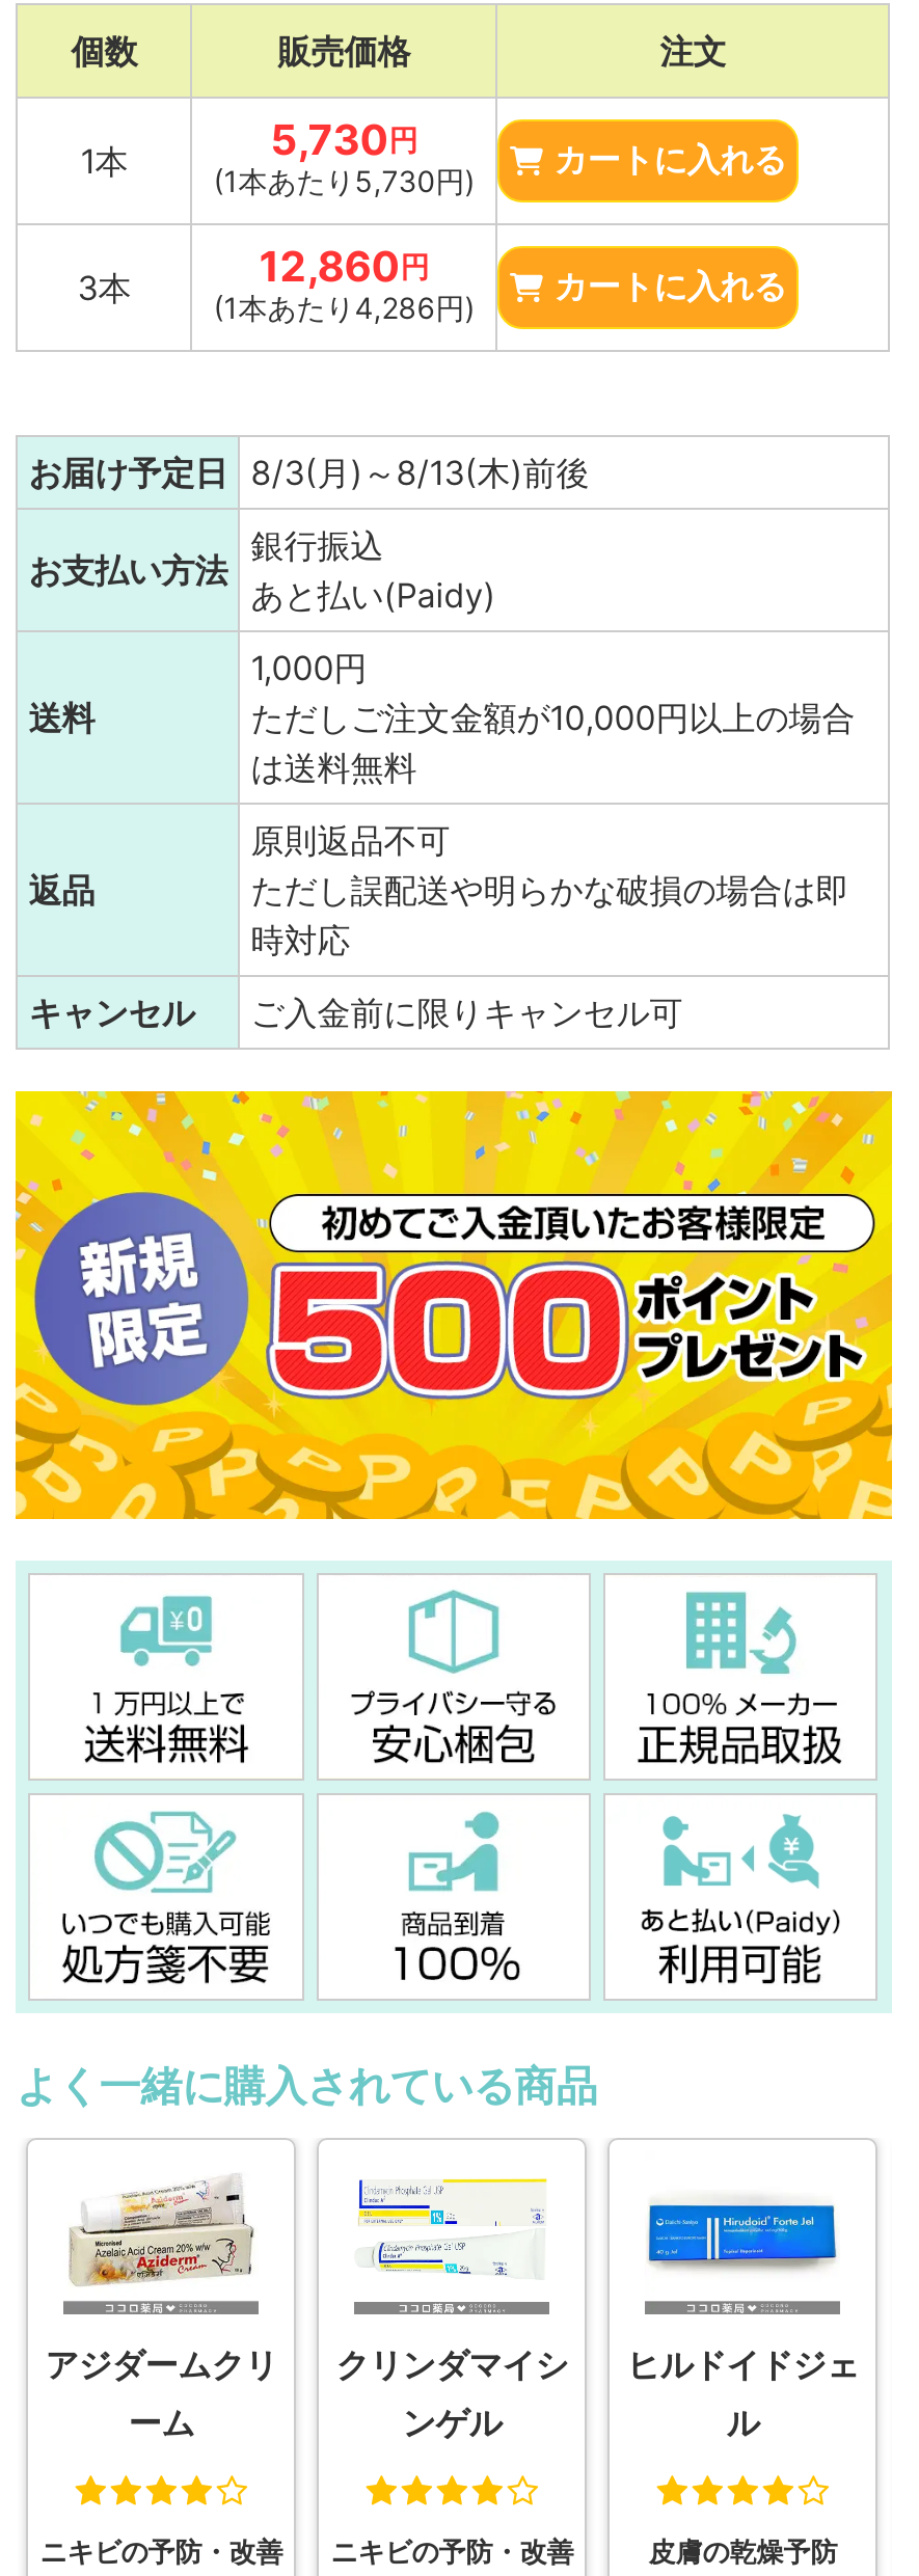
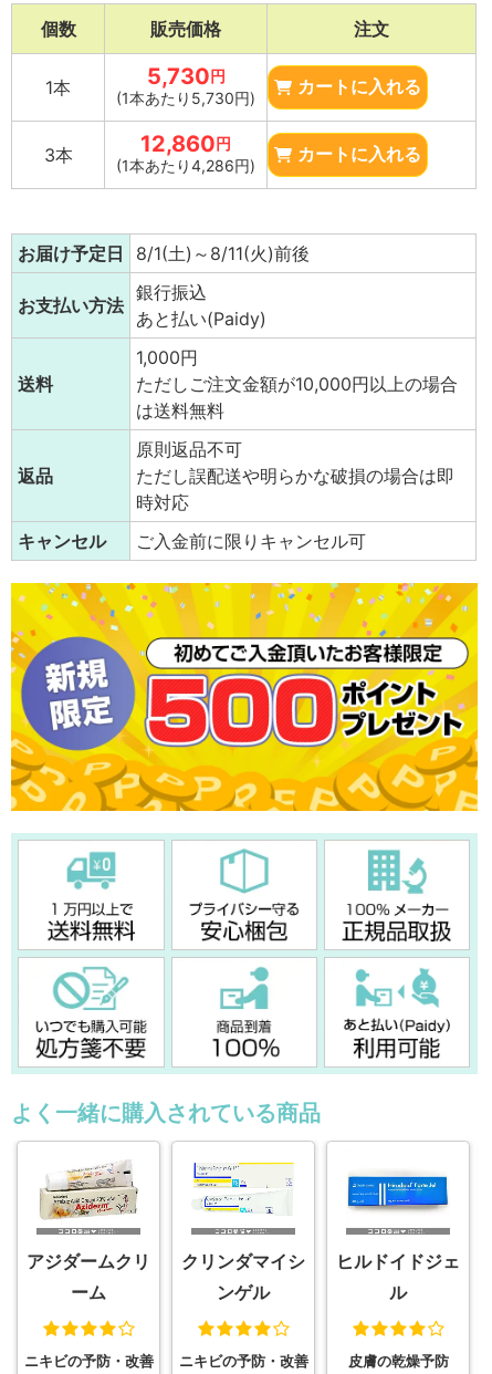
- お届け予定日 8/3(月)～8/13(木)前後
+ お届け予定日 8/1(土)～8/11(火)前後
